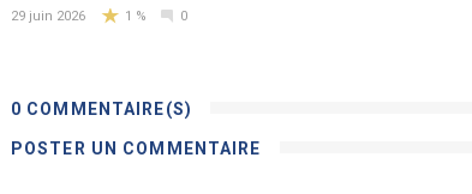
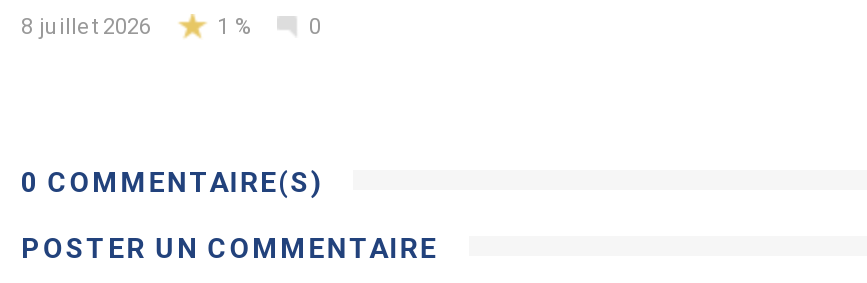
- 29 juin 2026
+ 8 juillet 2026
